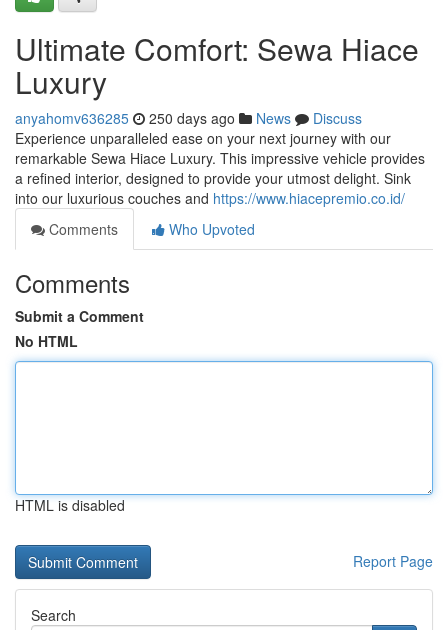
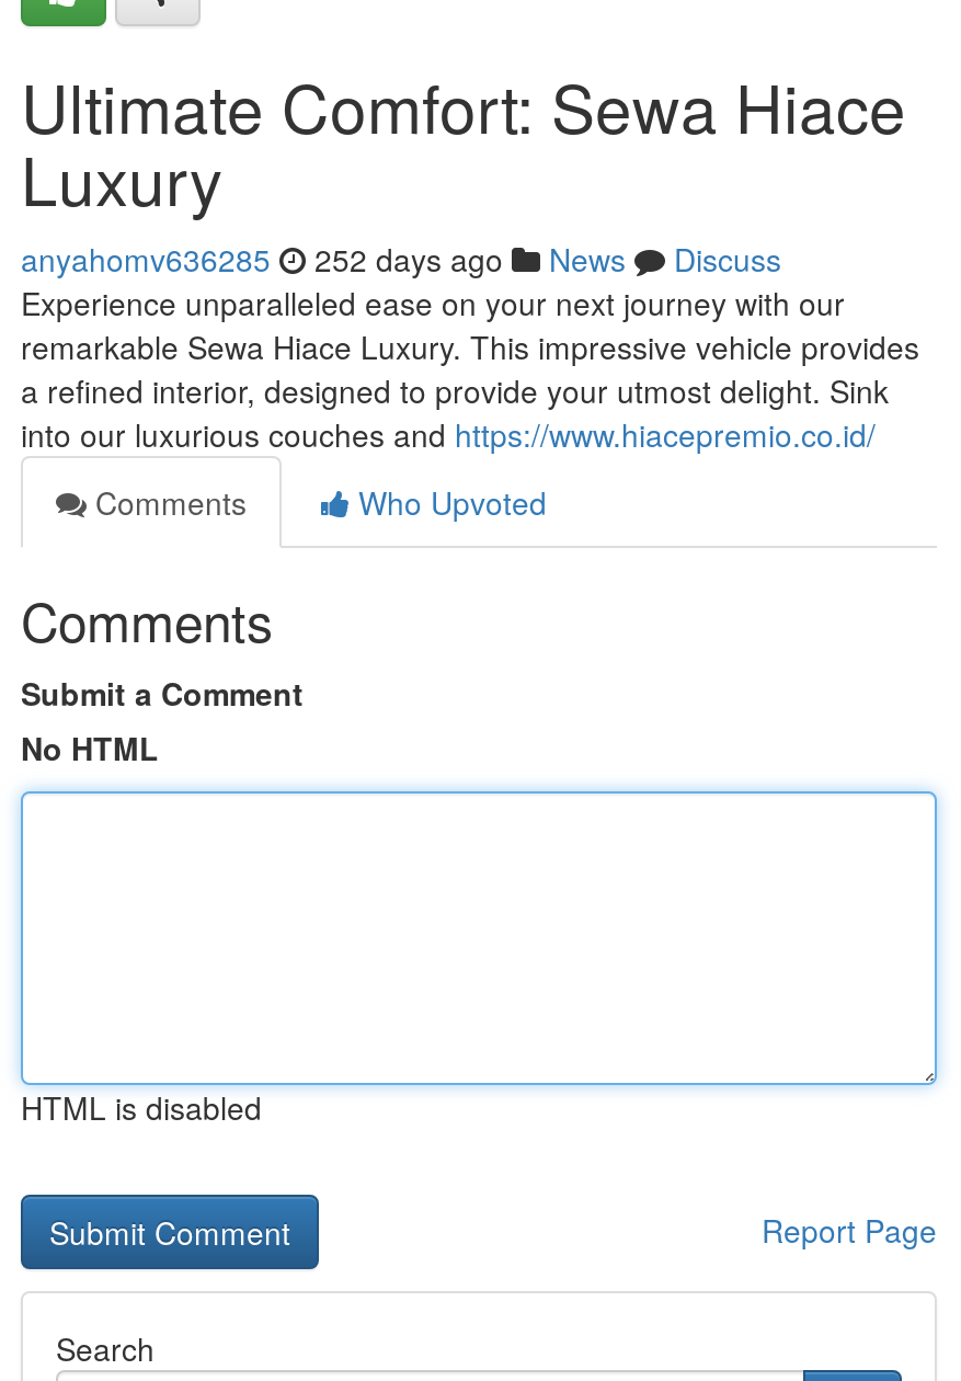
- anyahomv636285 250 days ago News Discuss
+ anyahomv636285 252 days ago News Discuss
